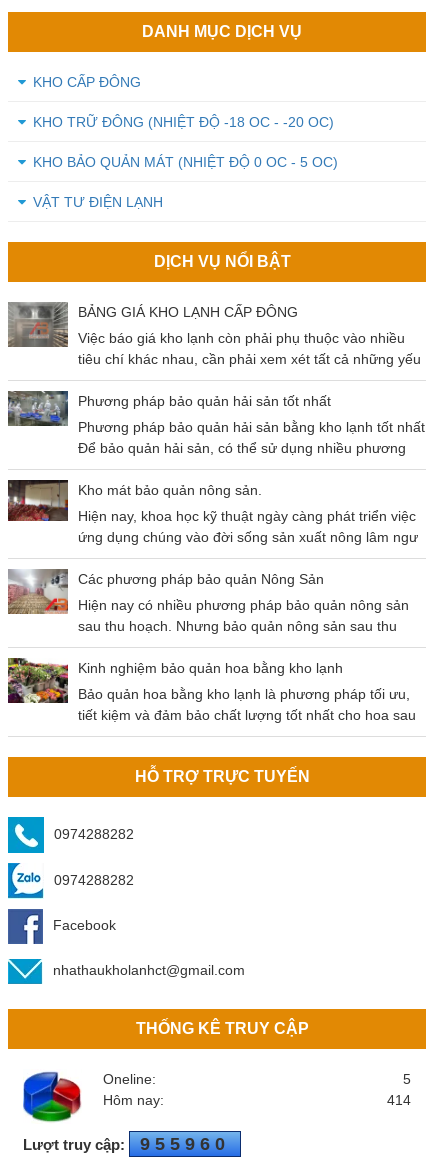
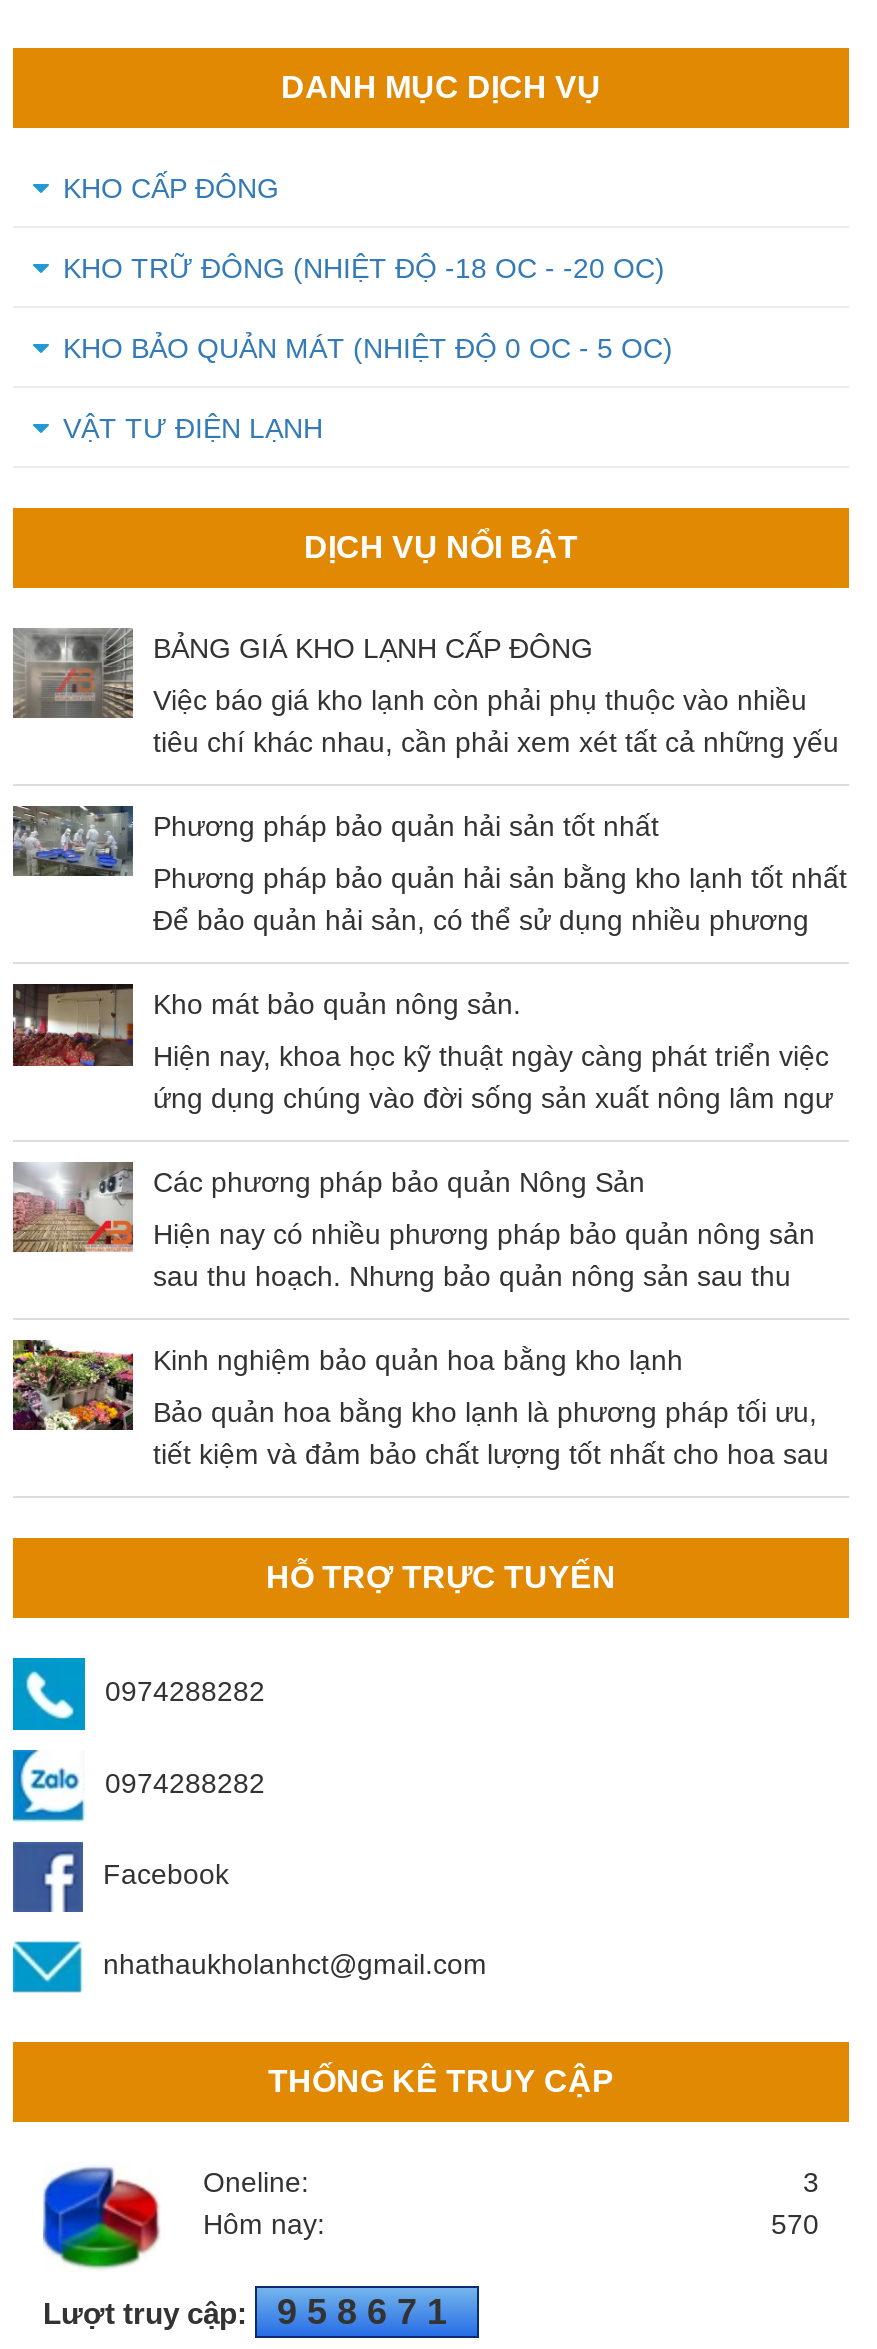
- 5
+ 3

- 414
+ 570

- Lượt truy cập: 955960
+ Lượt truy cập: 958671
